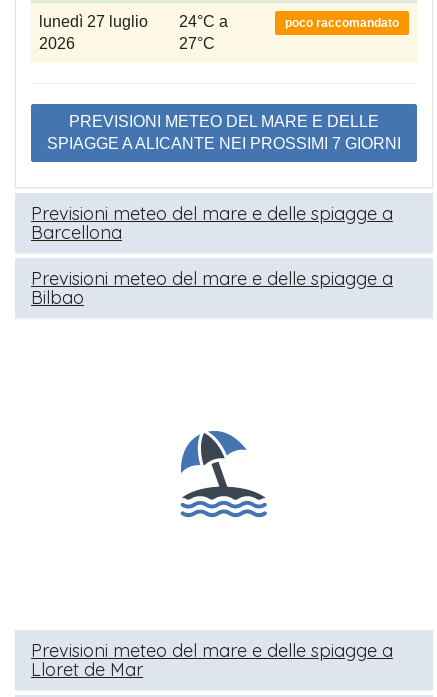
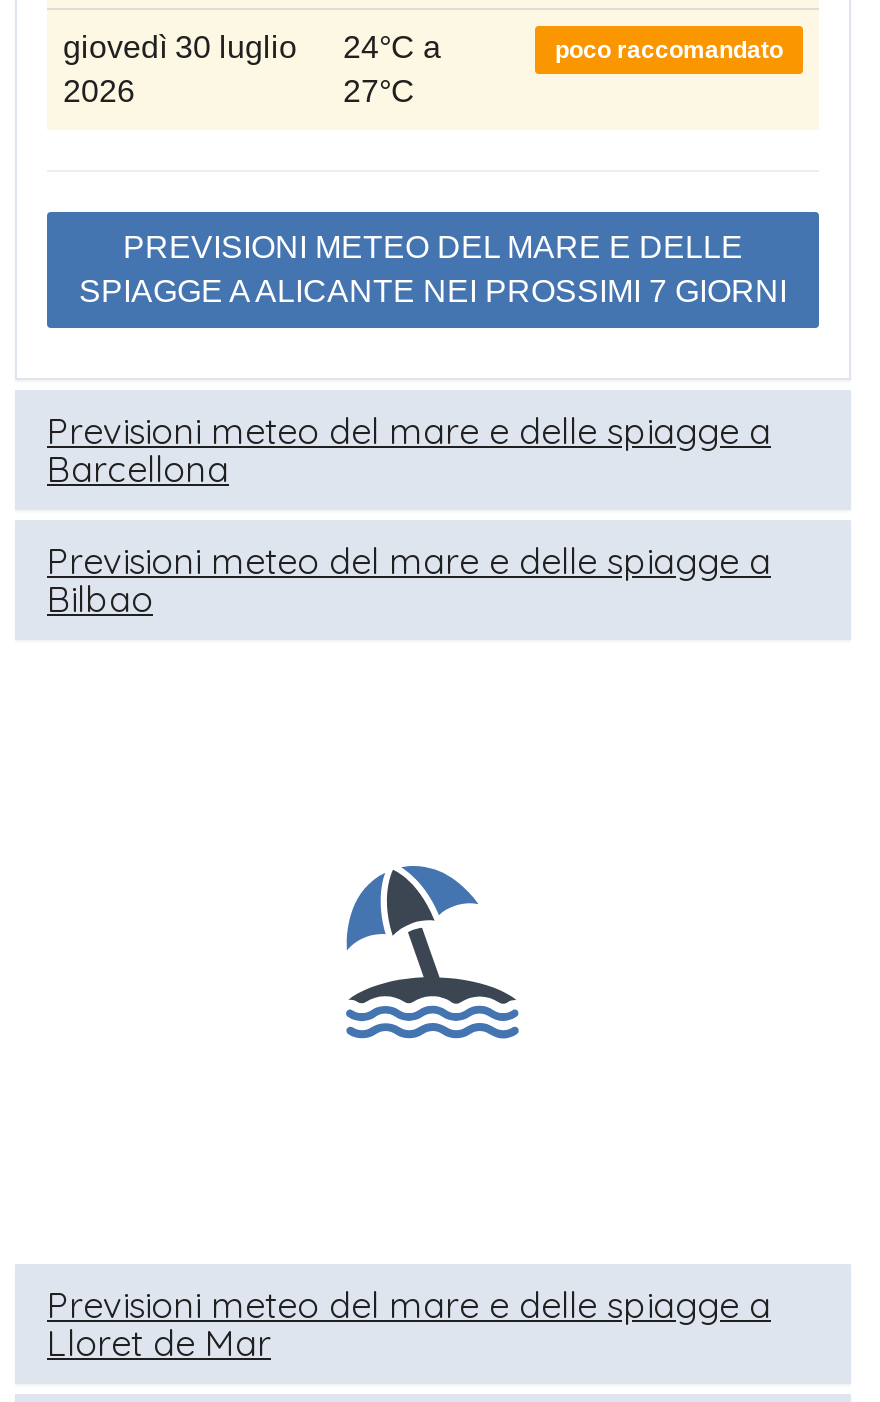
- lunedì 27 luglio
+ giovedì 30 luglio
